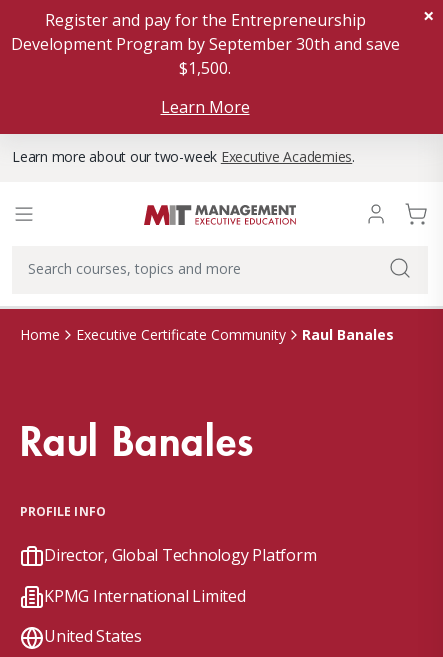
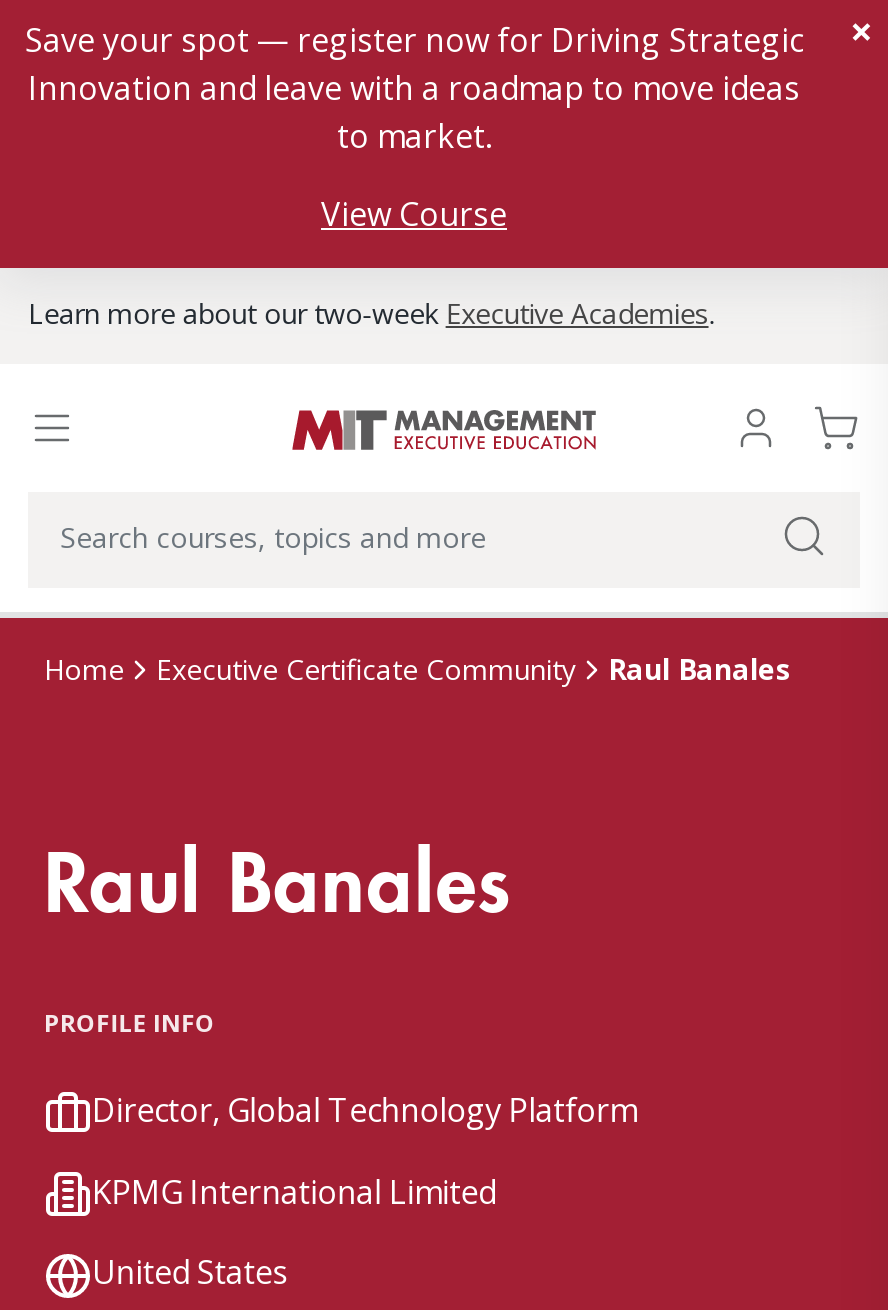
- Register and pay for the Entrepreneurship
- Development Program by September 30th and save
- $1,500.
+ Save your spot — register now for Driving Strategic
+ Innovation and leave with a roadmap to move ideas
+ to market.

- Learn More
+ View Course
